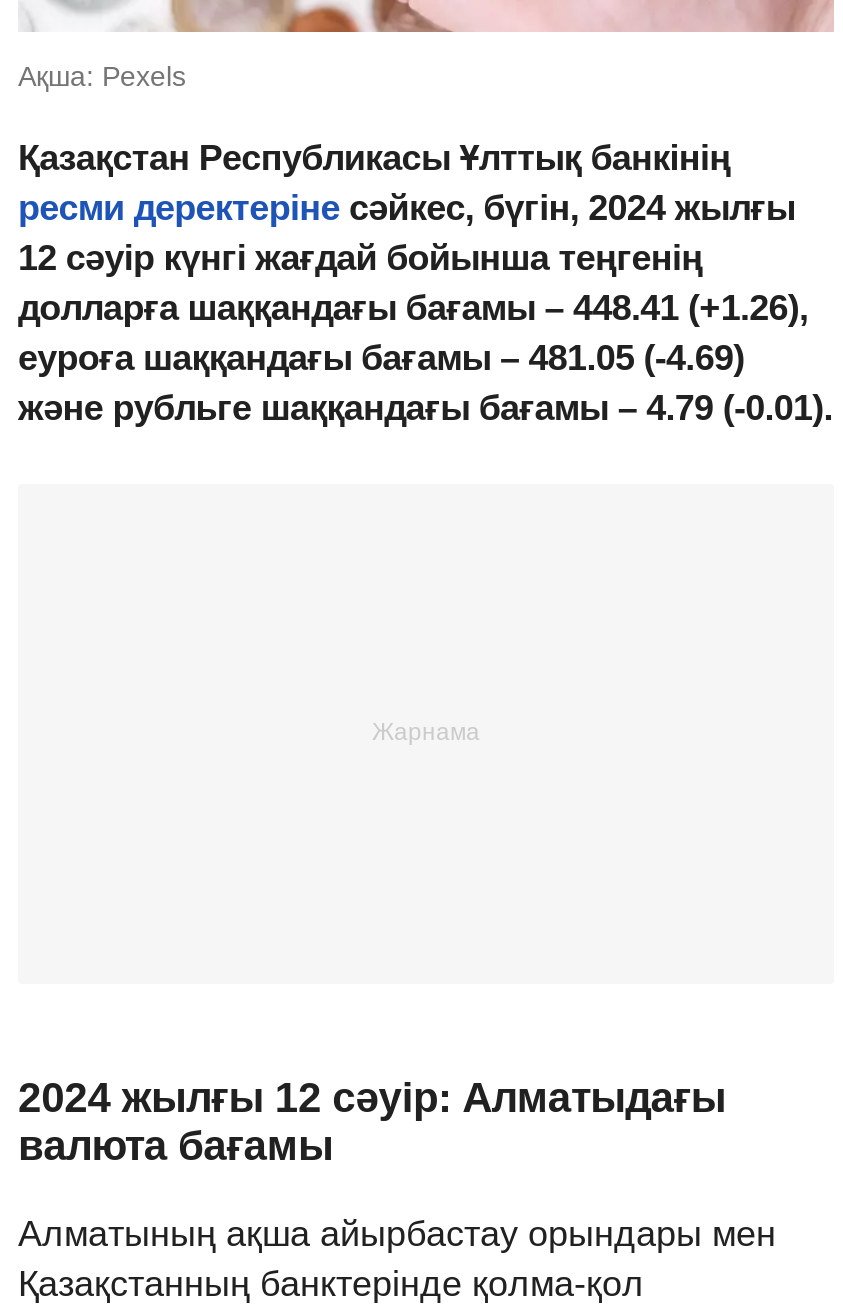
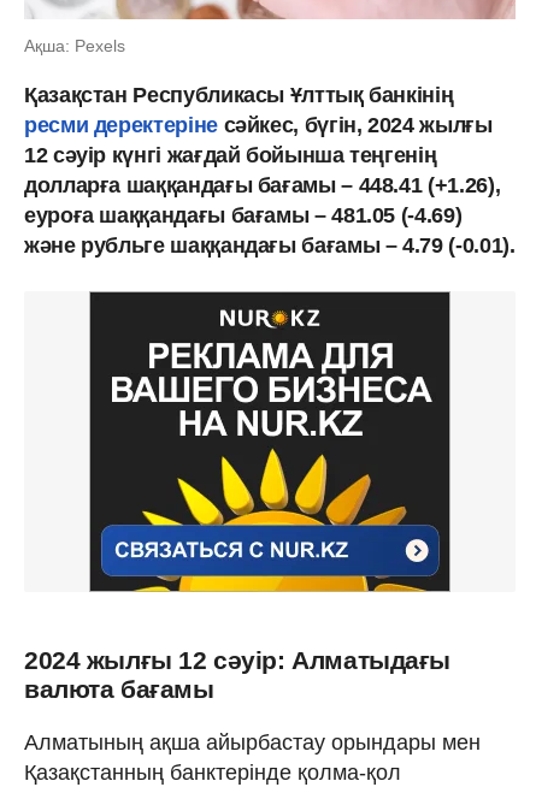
+ [image]
